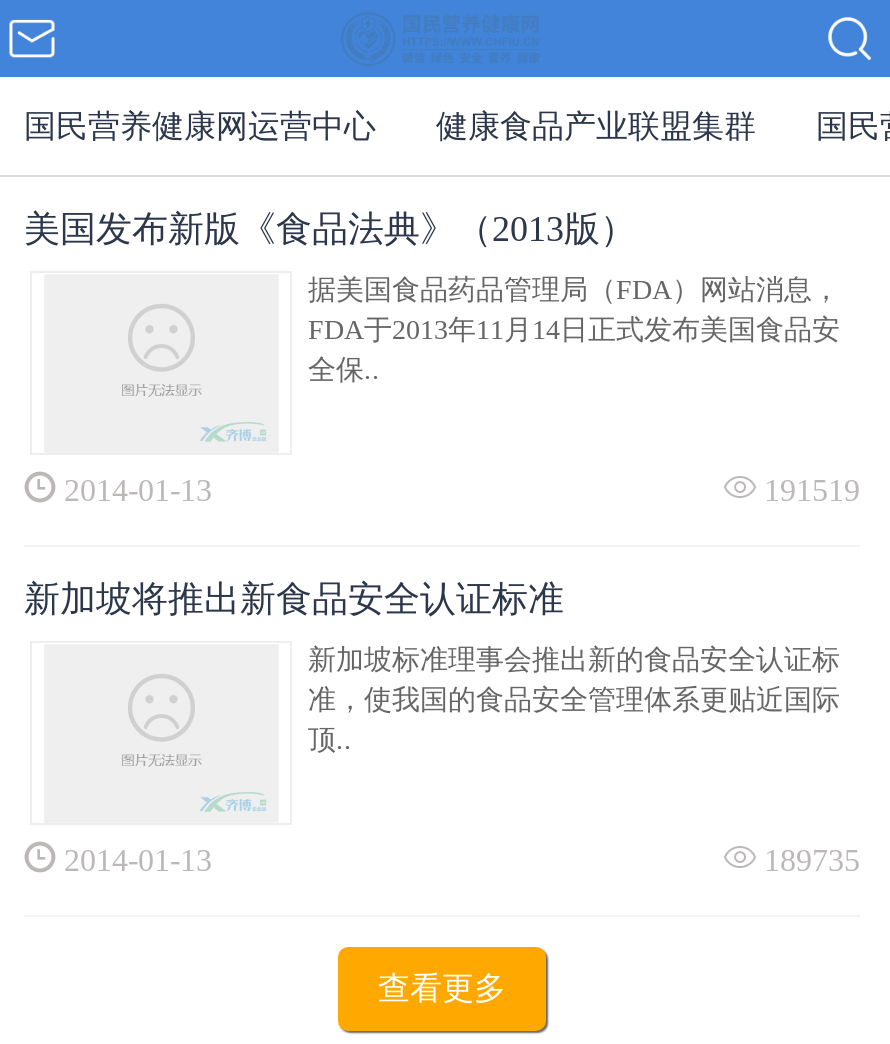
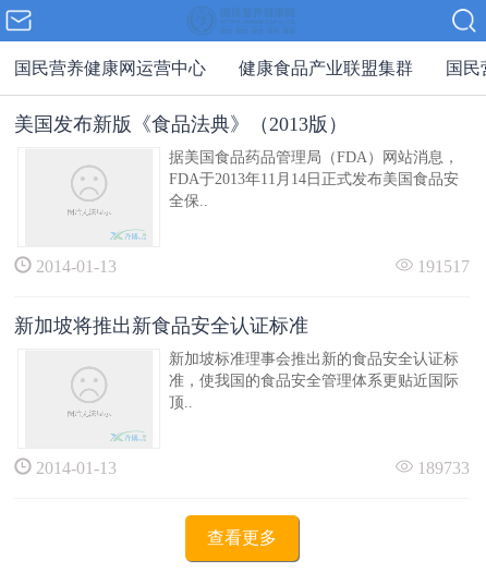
- 191519
+ 191517

- 189735
+ 189733
